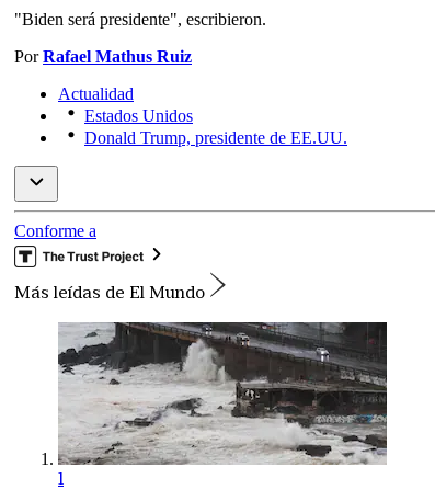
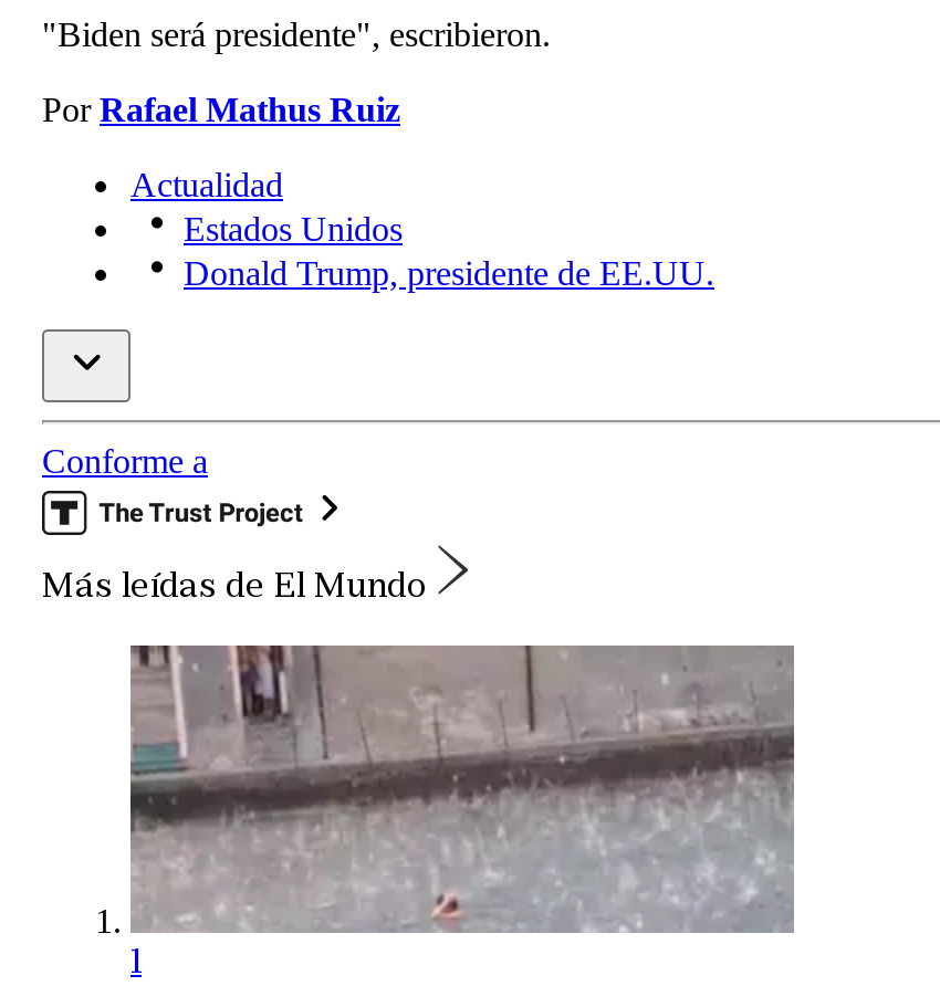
- [image]
+ [image]
